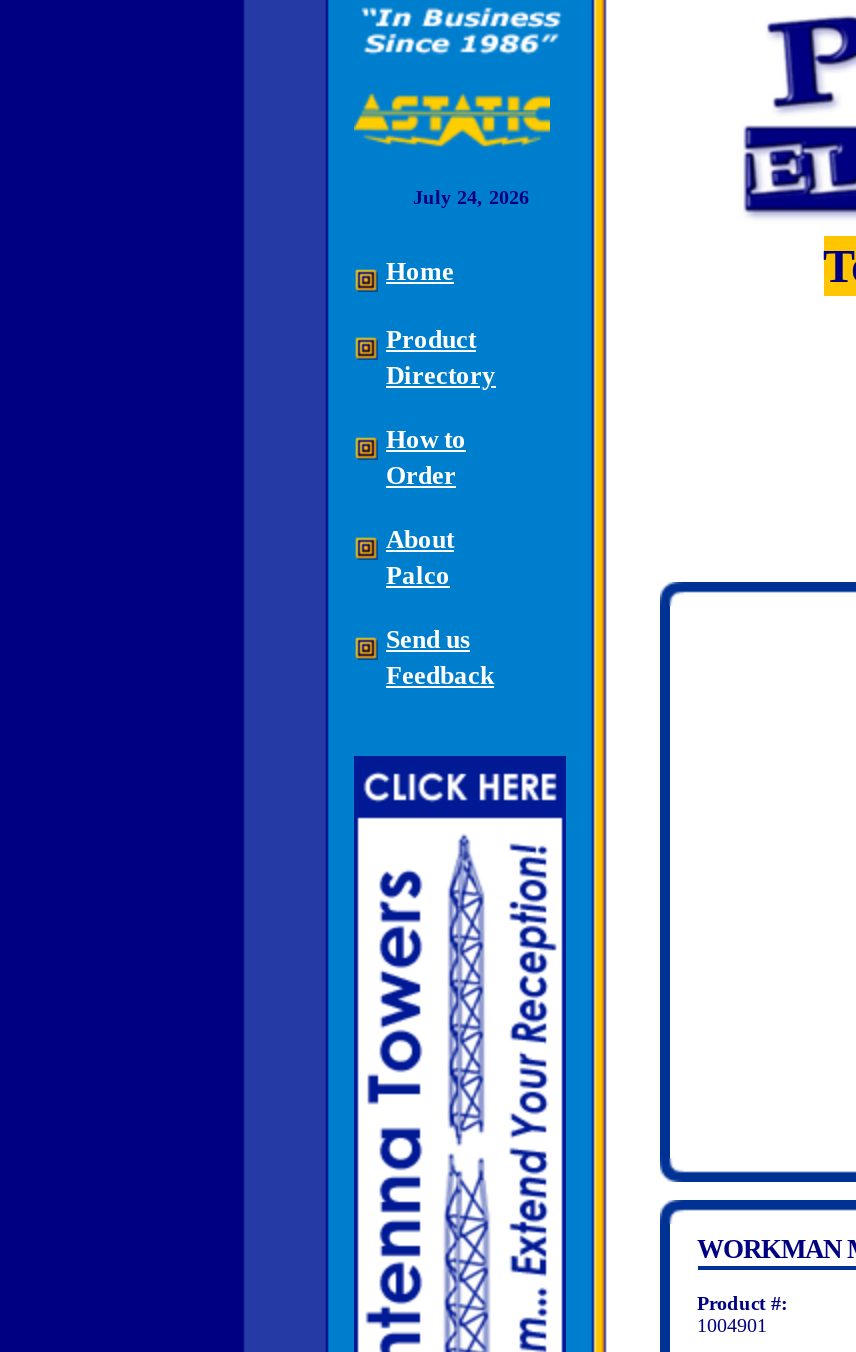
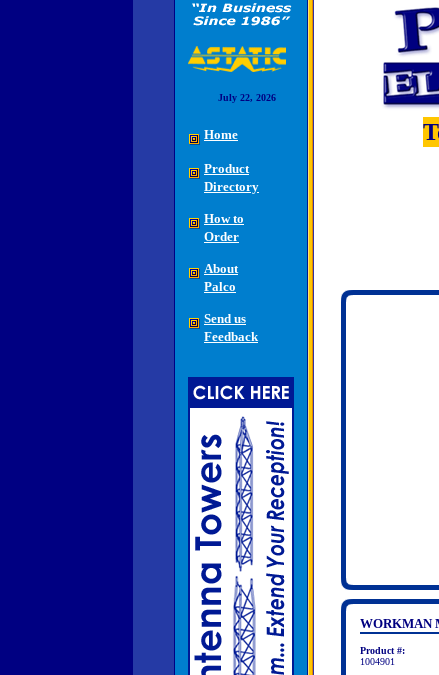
- July 24, 2026
+ July 22, 2026
